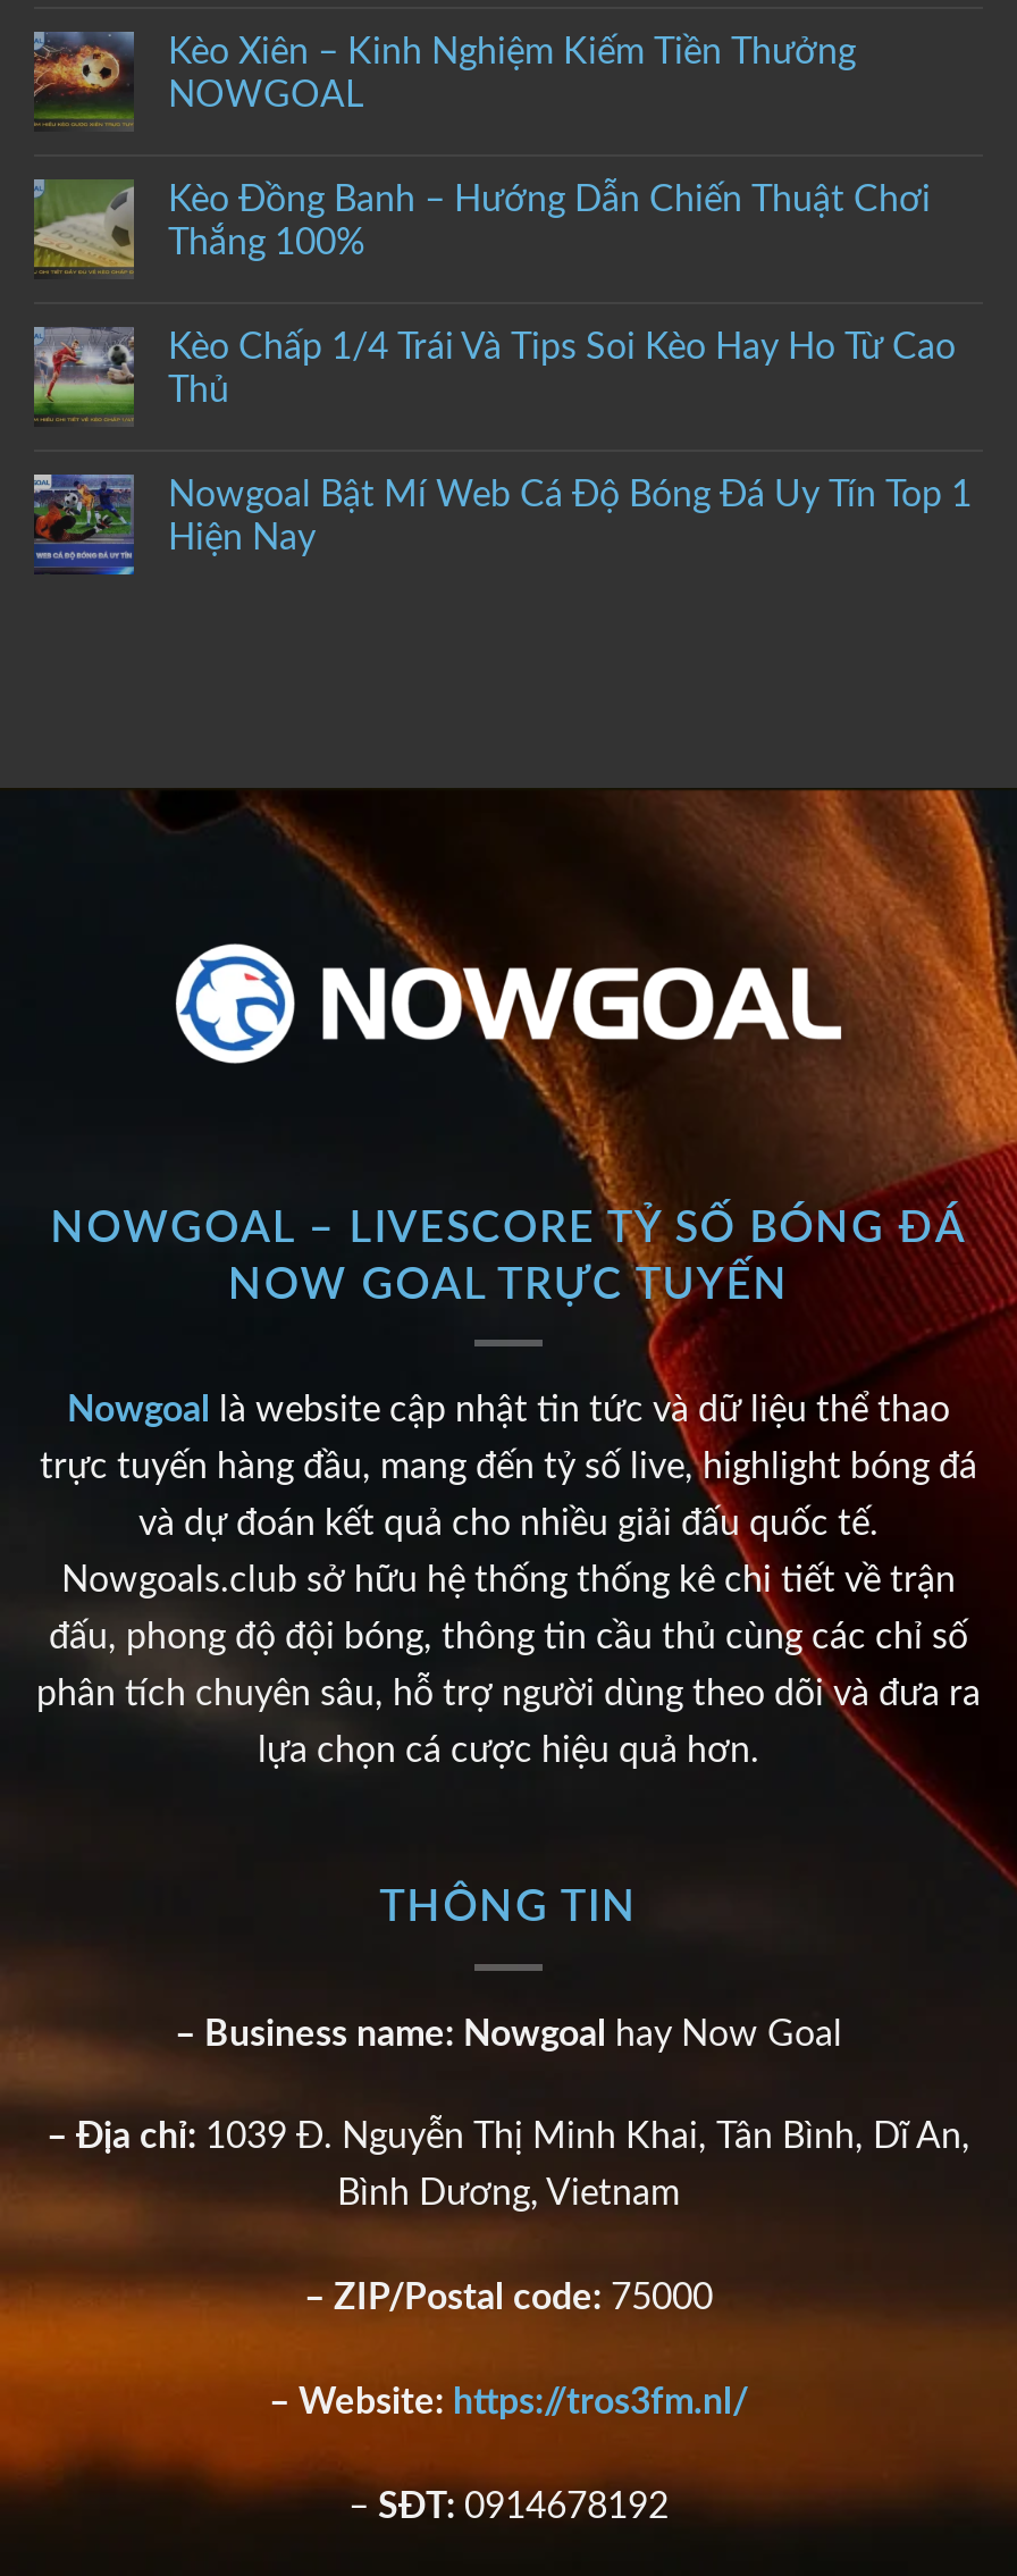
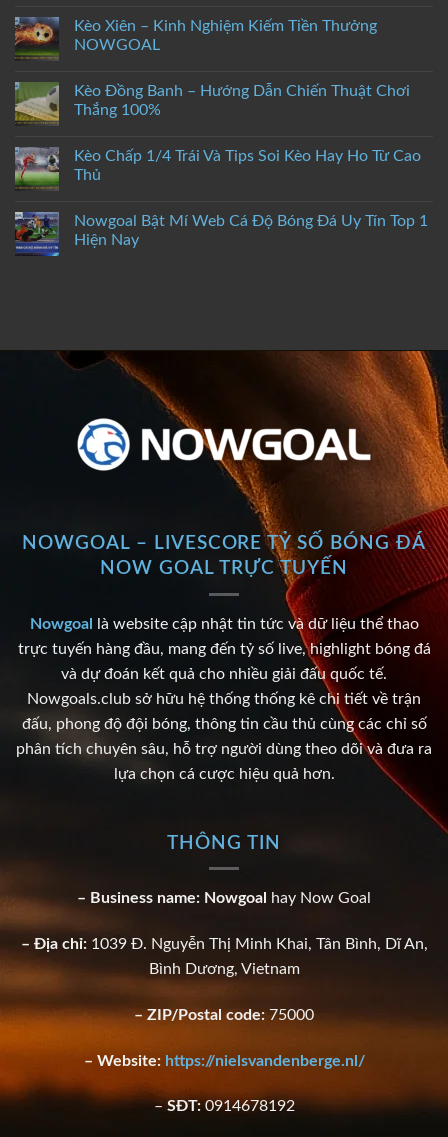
- – Website: https://tros3fm.nl/
+ – Website: https://nielsvandenberge.nl/
